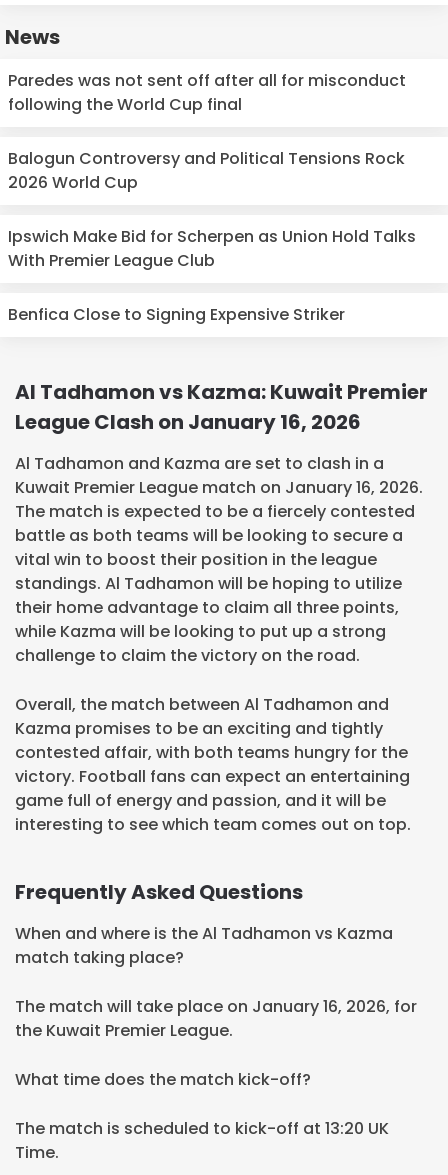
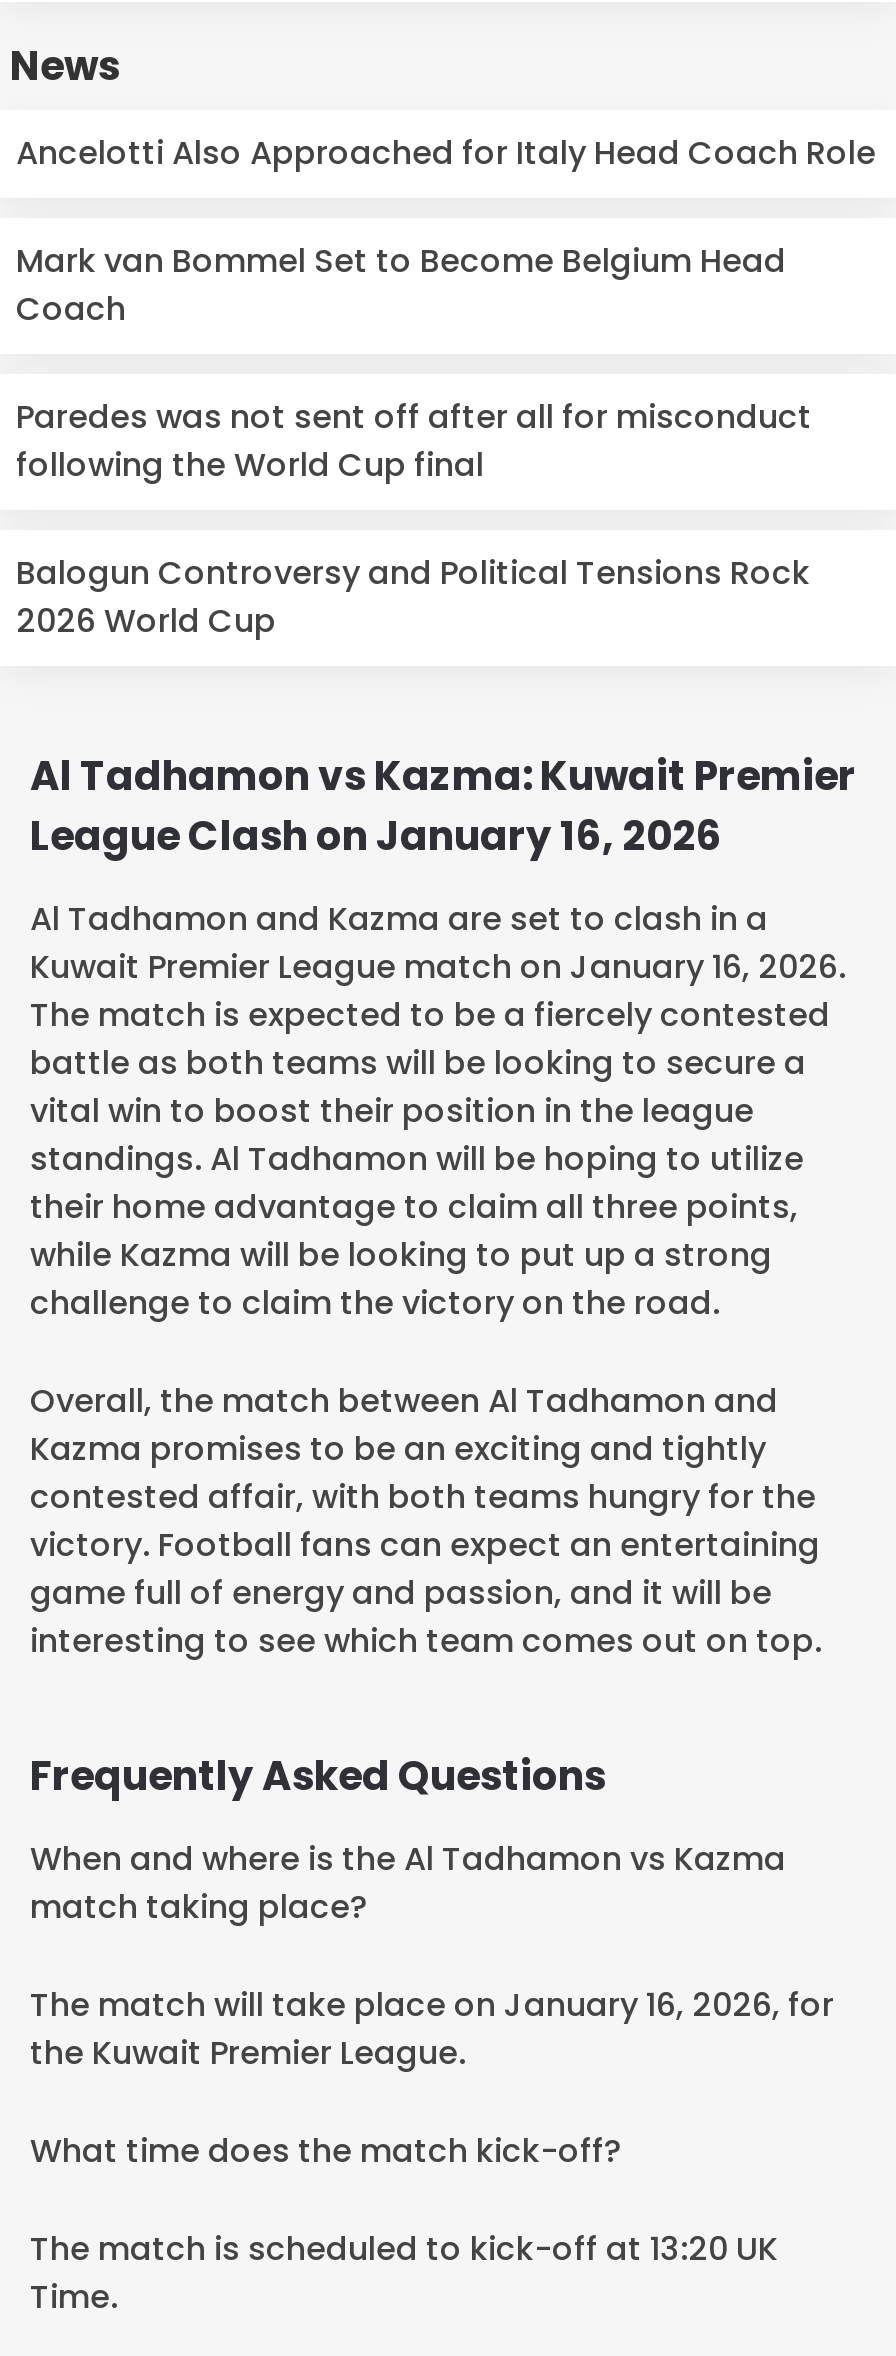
+ Ancelotti Also Approached for Italy Head Coach Role
+ Mark van Bommel Set to Become Belgium Head
+ Coach

moved down: Paredes was not sent off after all for misconduct | following the World Cup final | Balogun Controversy and Political Tensions Rock | 2026 World Cup

- Ipswich Make Bid for Scherpen as Union Hold Talks
- With Premier League Club
- Benfica Close to Signing Expensive Striker
